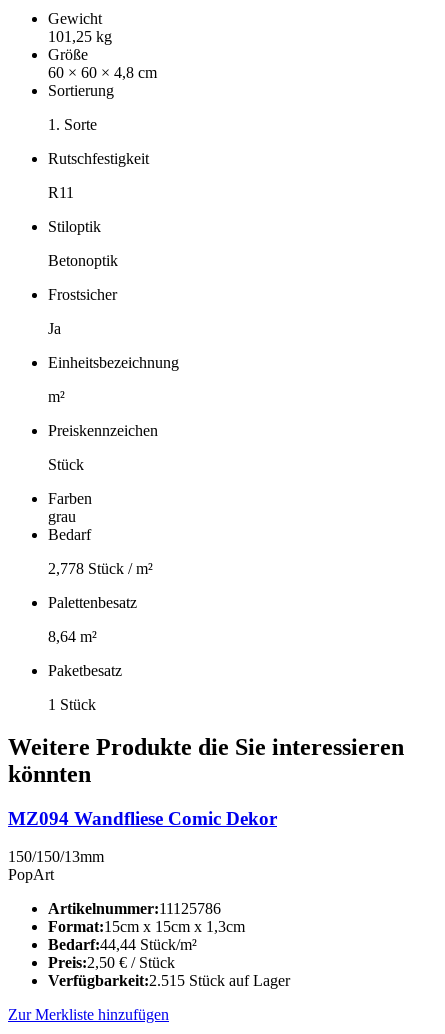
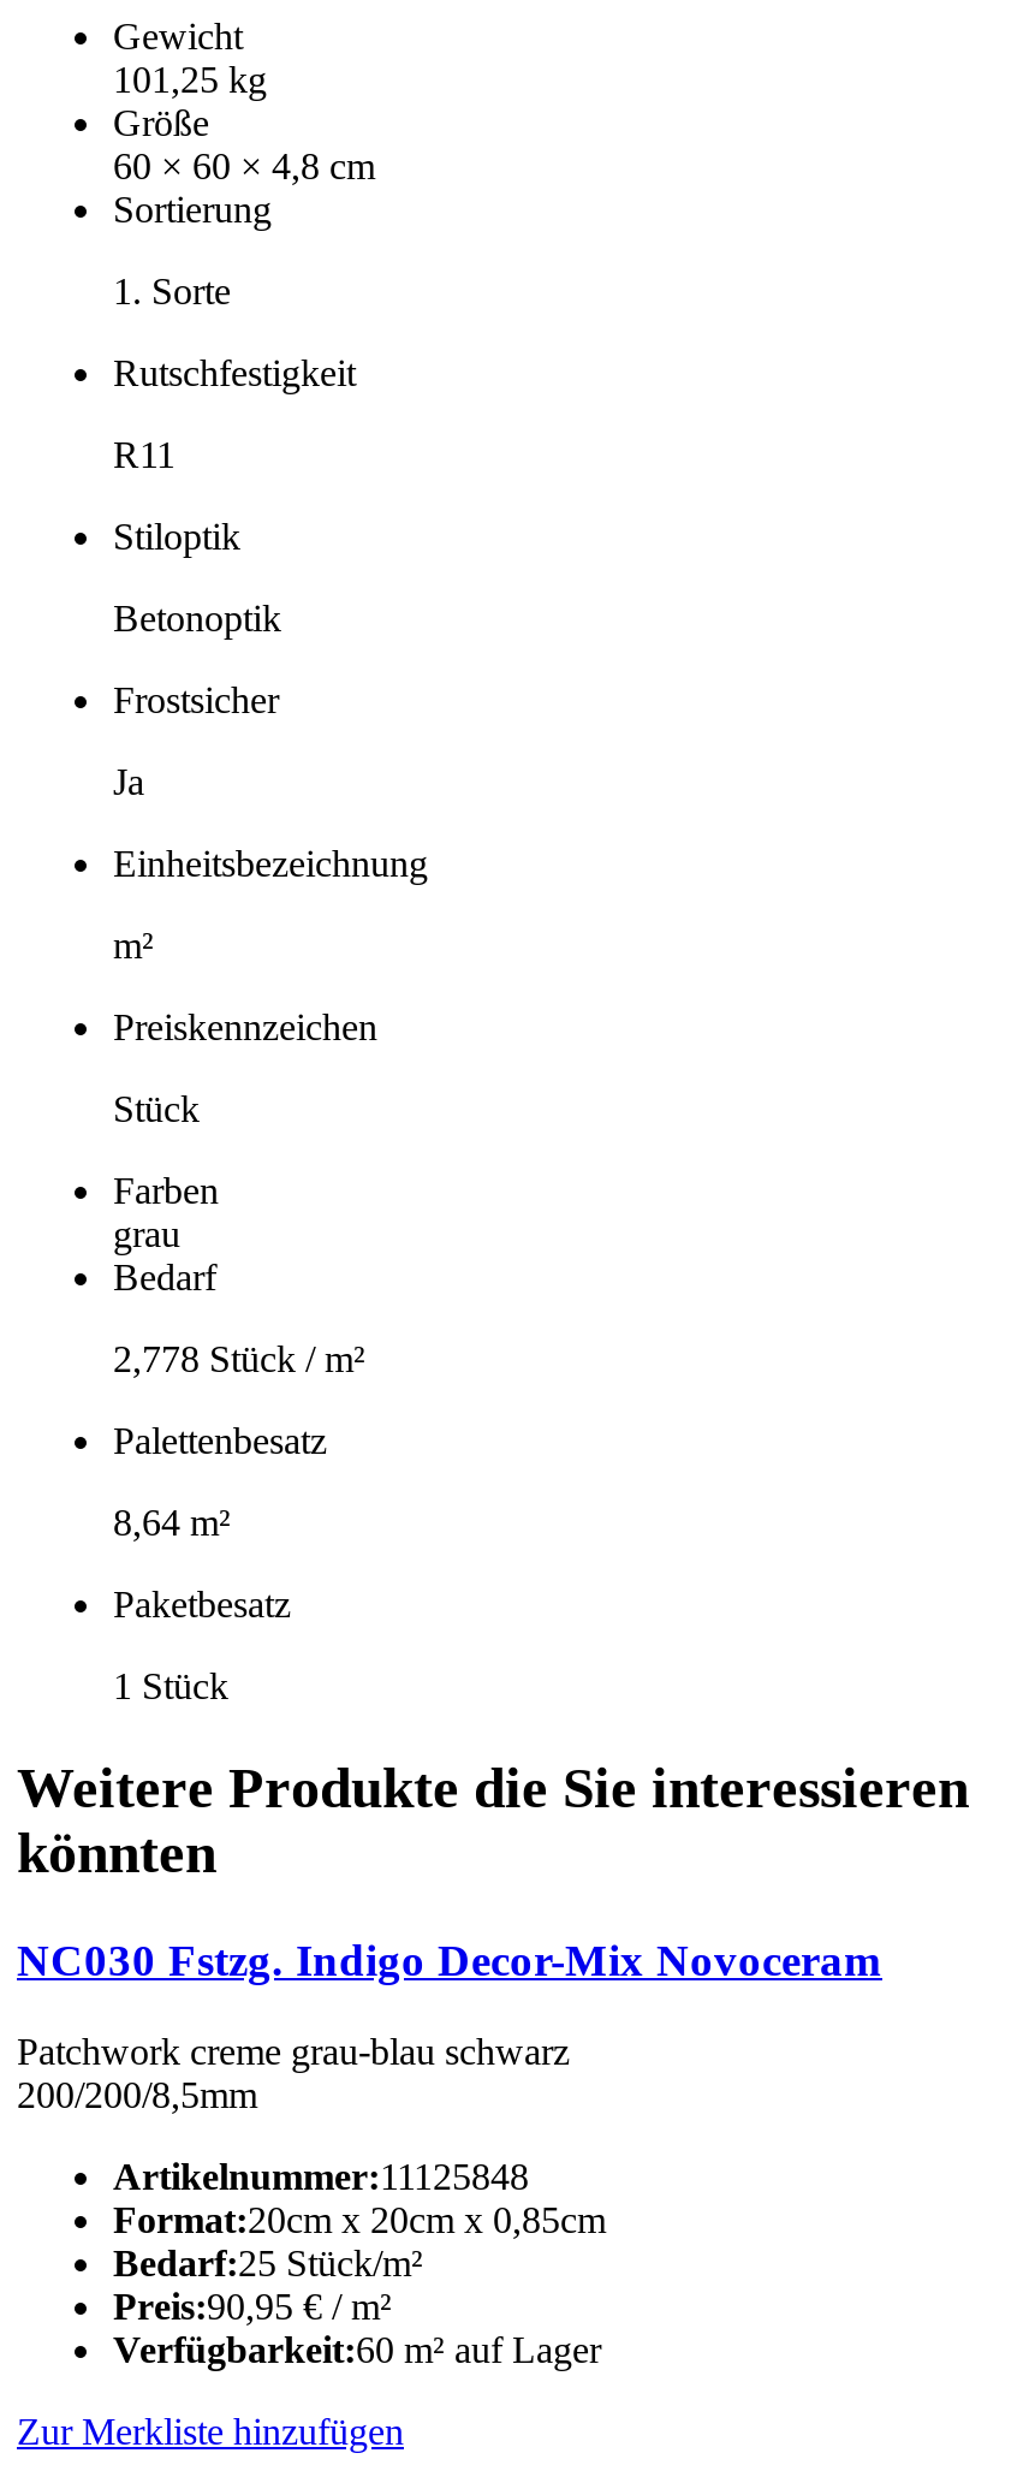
- MZ094 Wandfliese Comic Dekor
+ NC030 Fstzg. Indigo Decor-Mix Novoceram

- 150/150/13mm
- PopArt
+ Patchwork creme grau-blau schwarz
+ 200/200/8,5mm

- Artikelnummer:11125786
- Format:15cm x 15cm x 1,3cm
- Bedarf:44,44 Stück/m²
- Preis:2,50 €/ Stück
- Verfügbarkeit:2.515 Stück auf Lager
+ Artikelnummer:11125848
+ Format:20cm x 20cm x 0,85cm
+ Bedarf:25 Stück/m²
+ Preis:90,95 €/ m²
+ Verfügbarkeit:60 m² auf Lager
